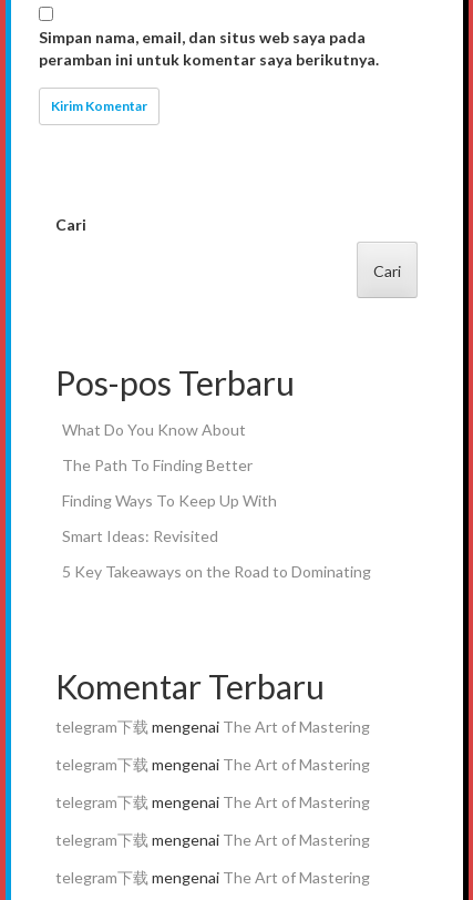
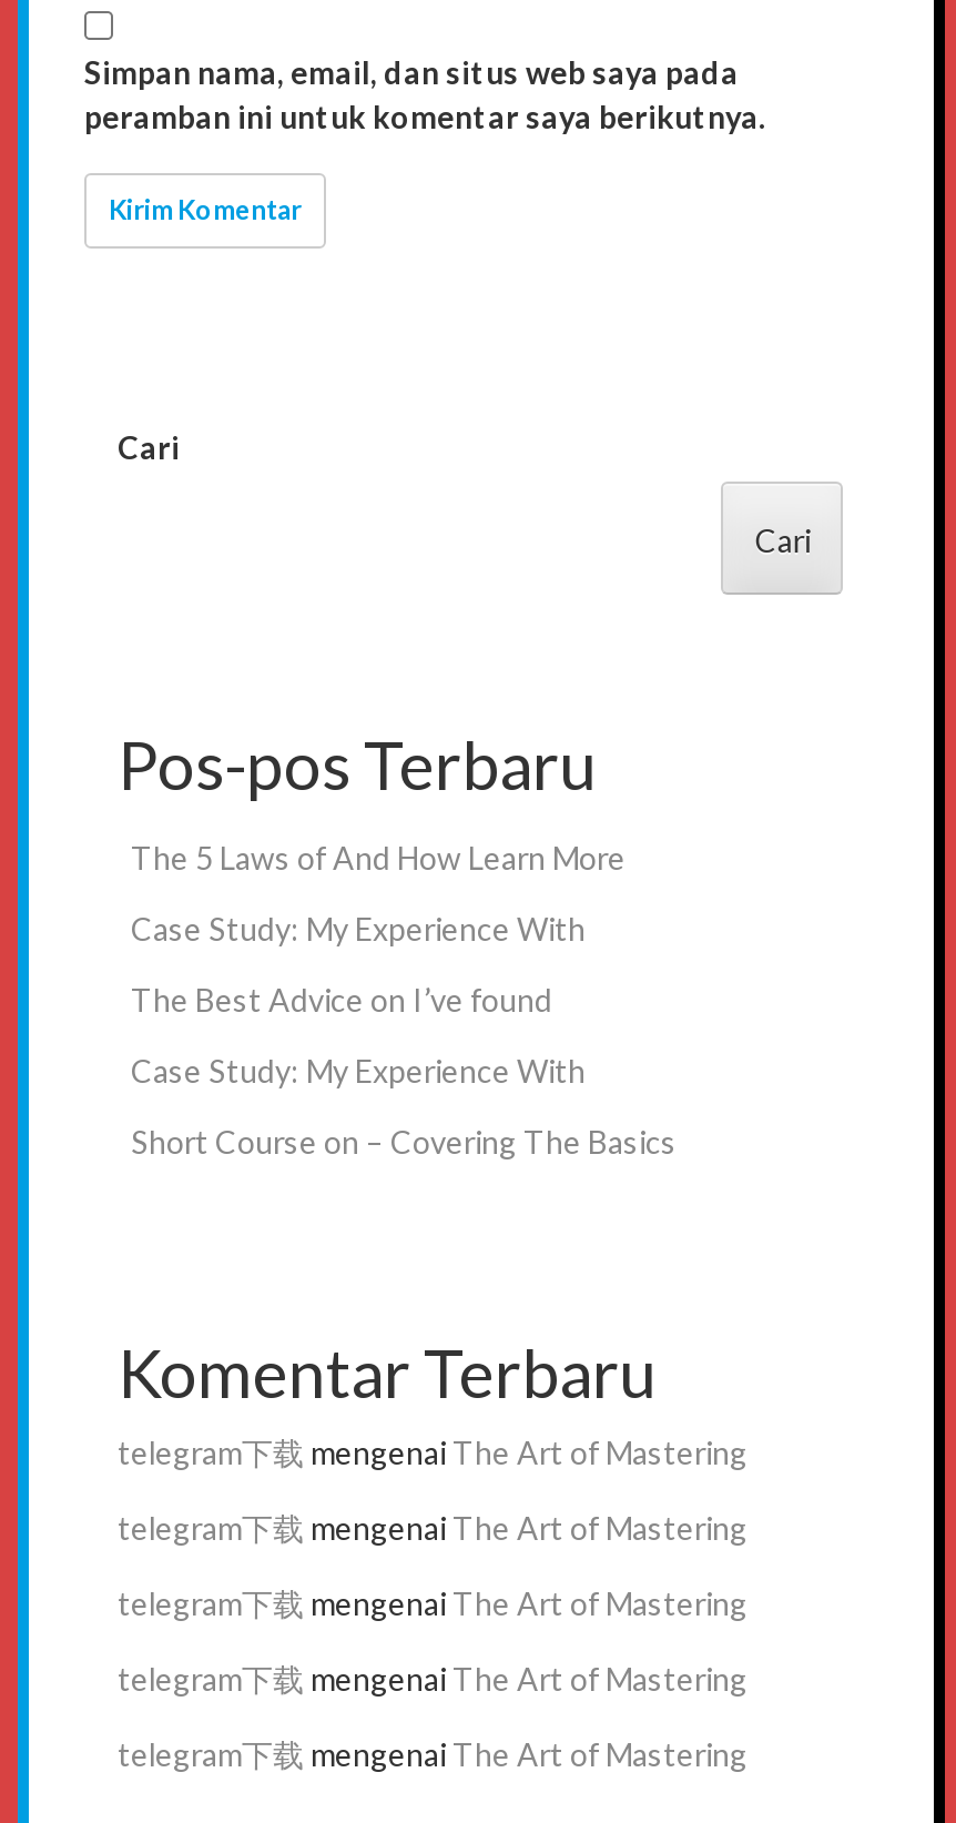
- What Do You Know About
+ The 5 Laws of And How Learn More

- The Path To Finding Better
+ Case Study: My Experience With

- Finding Ways To Keep Up With
+ The Best Advice on I’ve found

- Smart Ideas: Revisited
+ Case Study: My Experience With

- 5 Key Takeaways on the Road to Dominating
+ Short Course on – Covering The Basics
